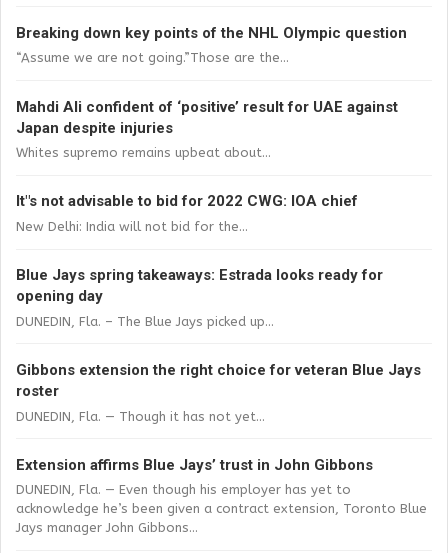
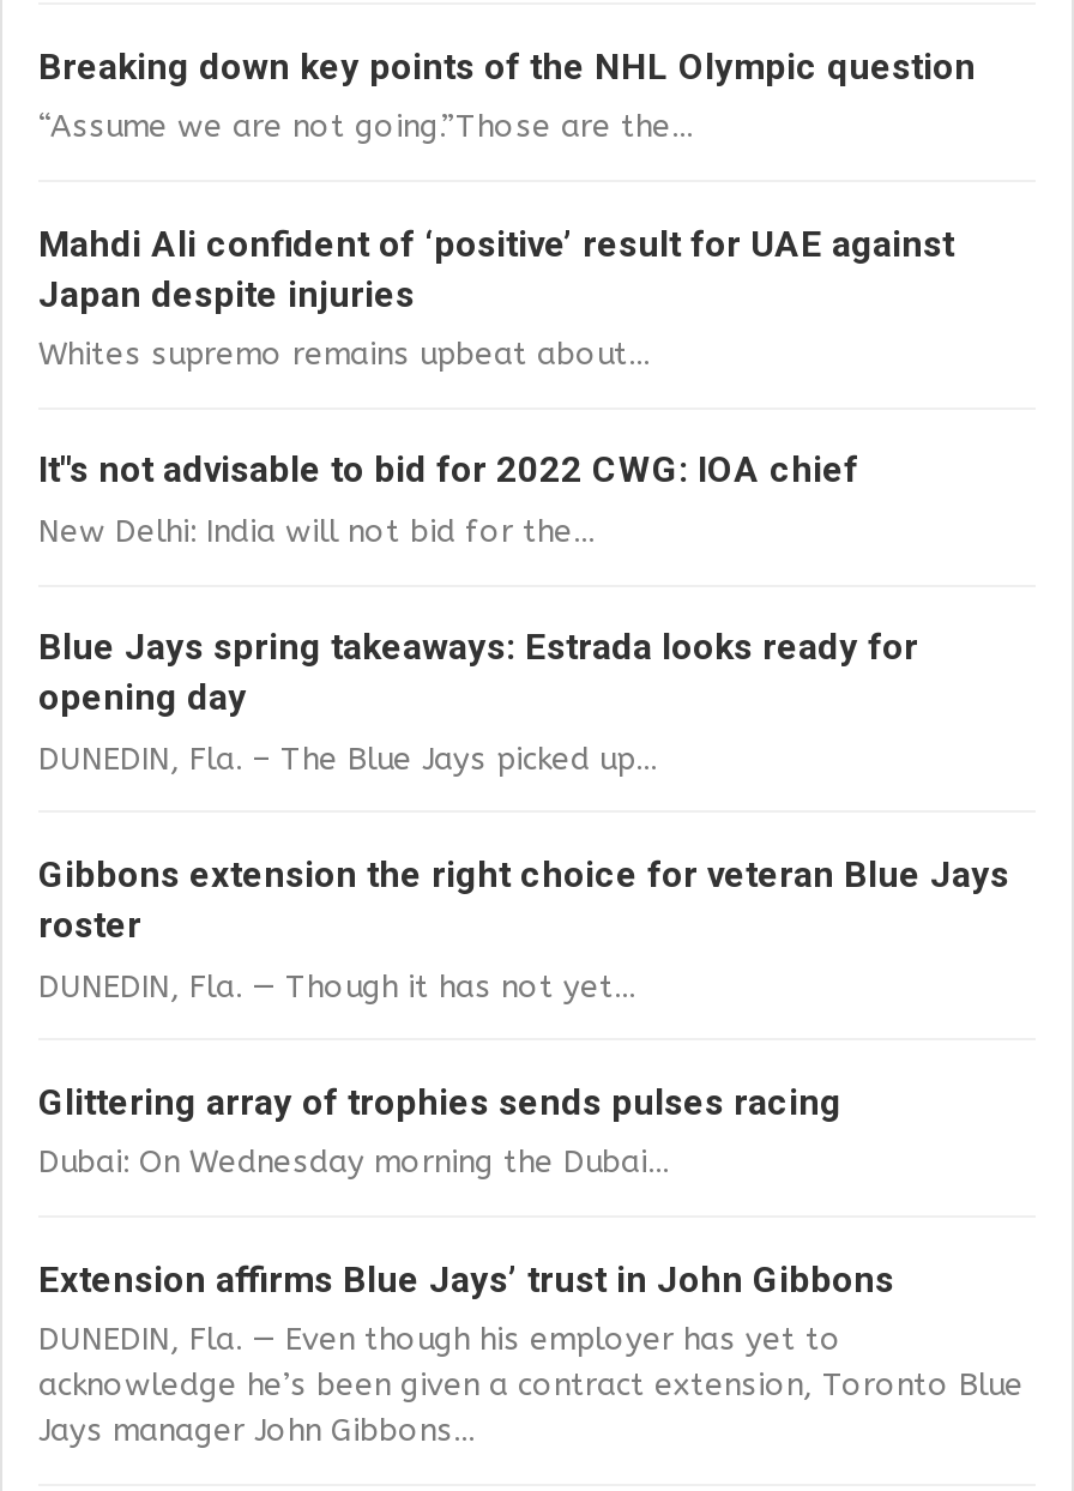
+ Glittering array of trophies sends pulses racing
+ Dubai: On Wednesday morning the Dubai...
